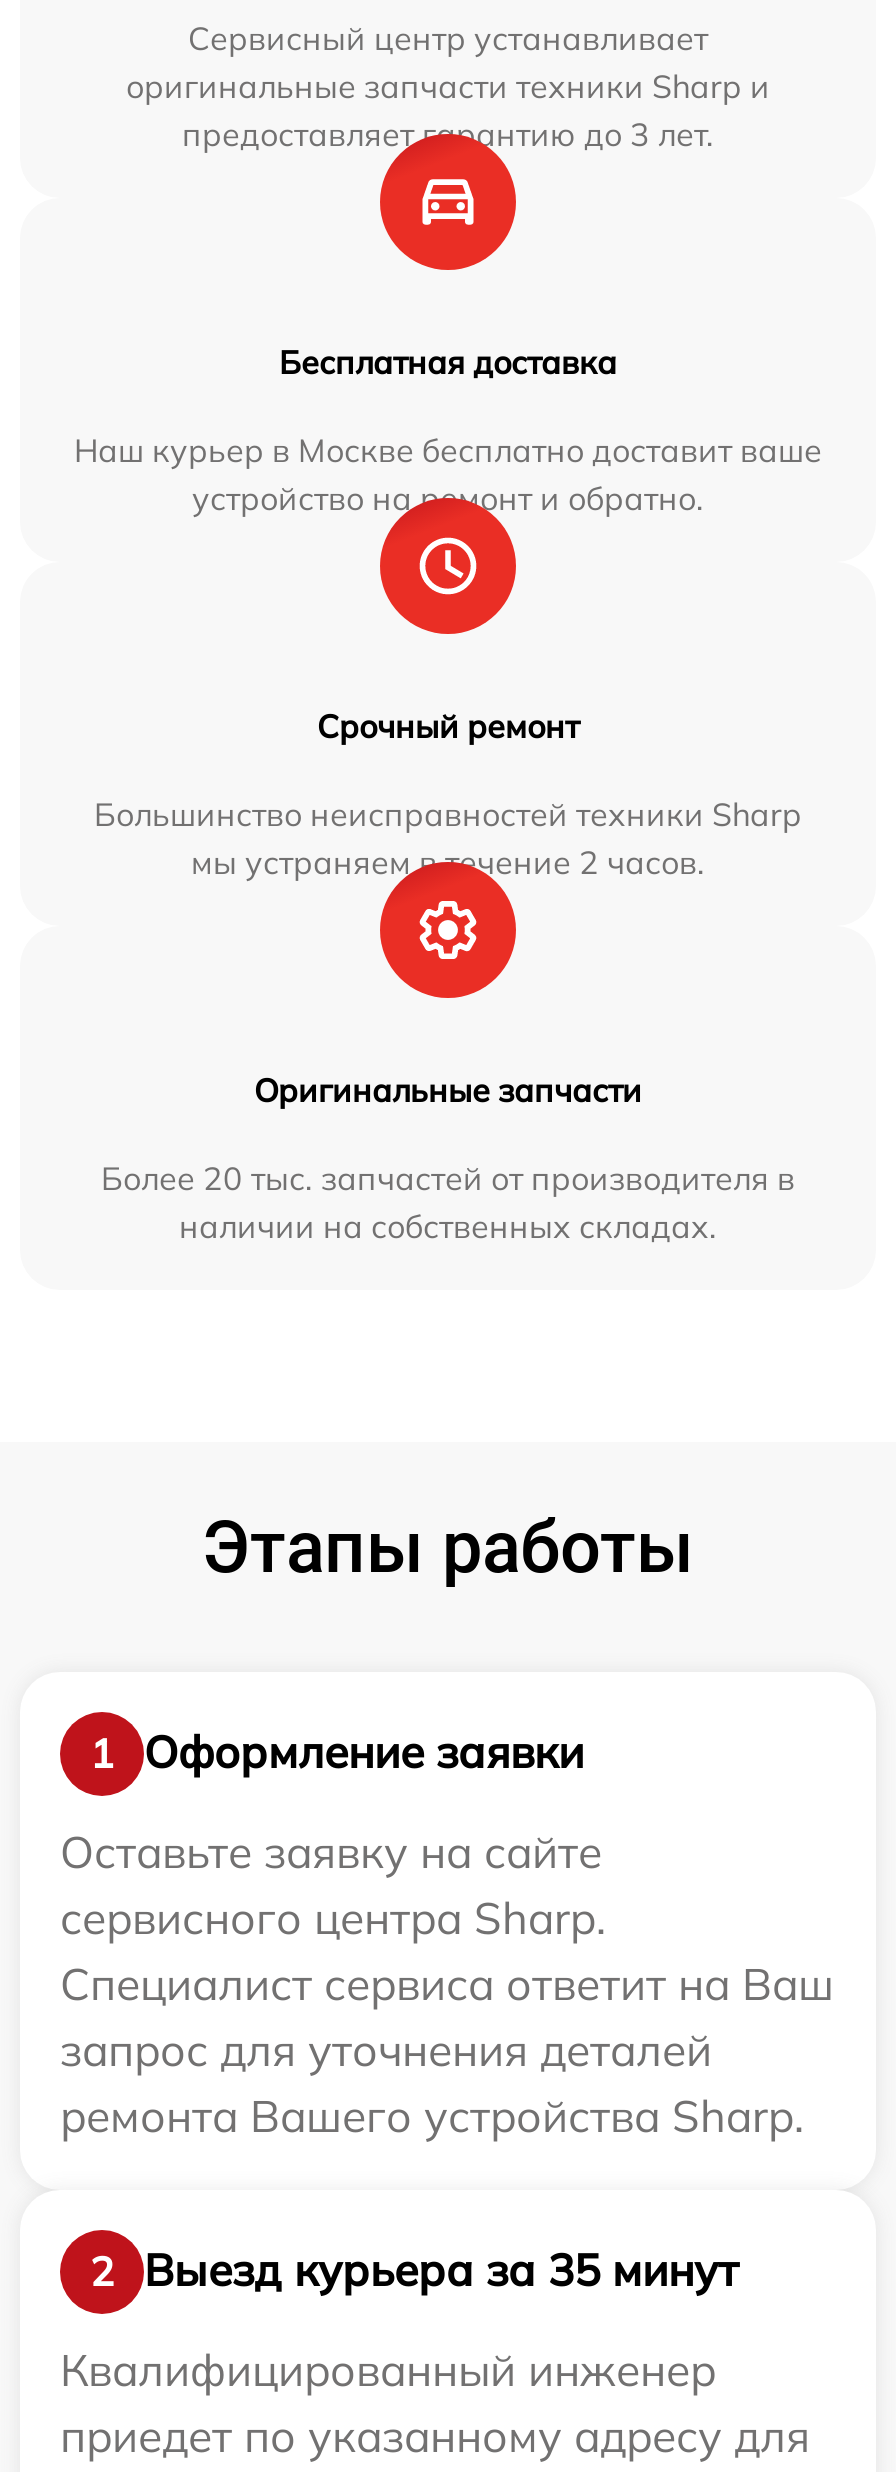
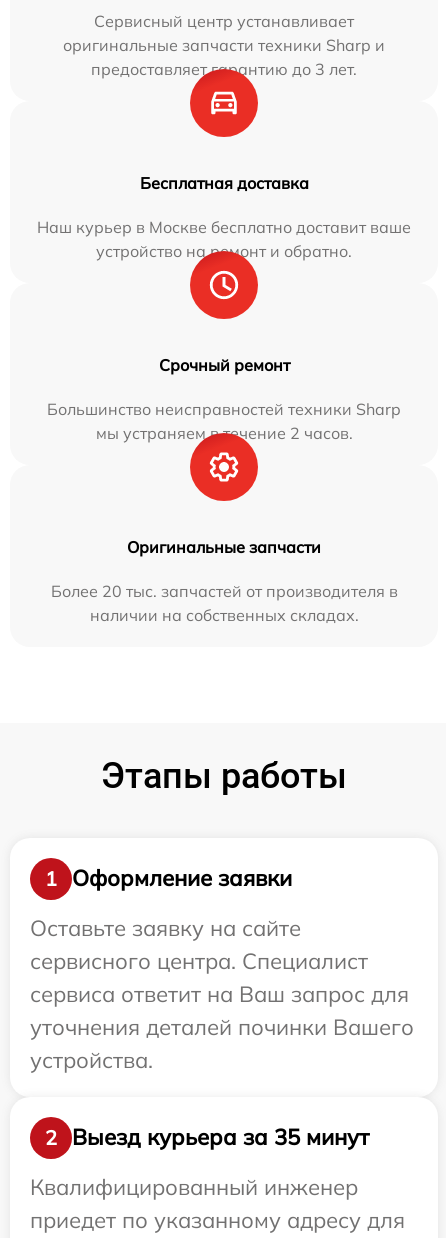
- сервисного центра Sharp.
- Специалист сервиса ответит на Ваш
- запрос для уточнения деталей
- ремонта Вашего устройства Sharp.
+ сервисного центра. Специалист
+ сервиса ответит на Ваш запрос для
+ уточнения деталей починки Вашего
+ устройства.
